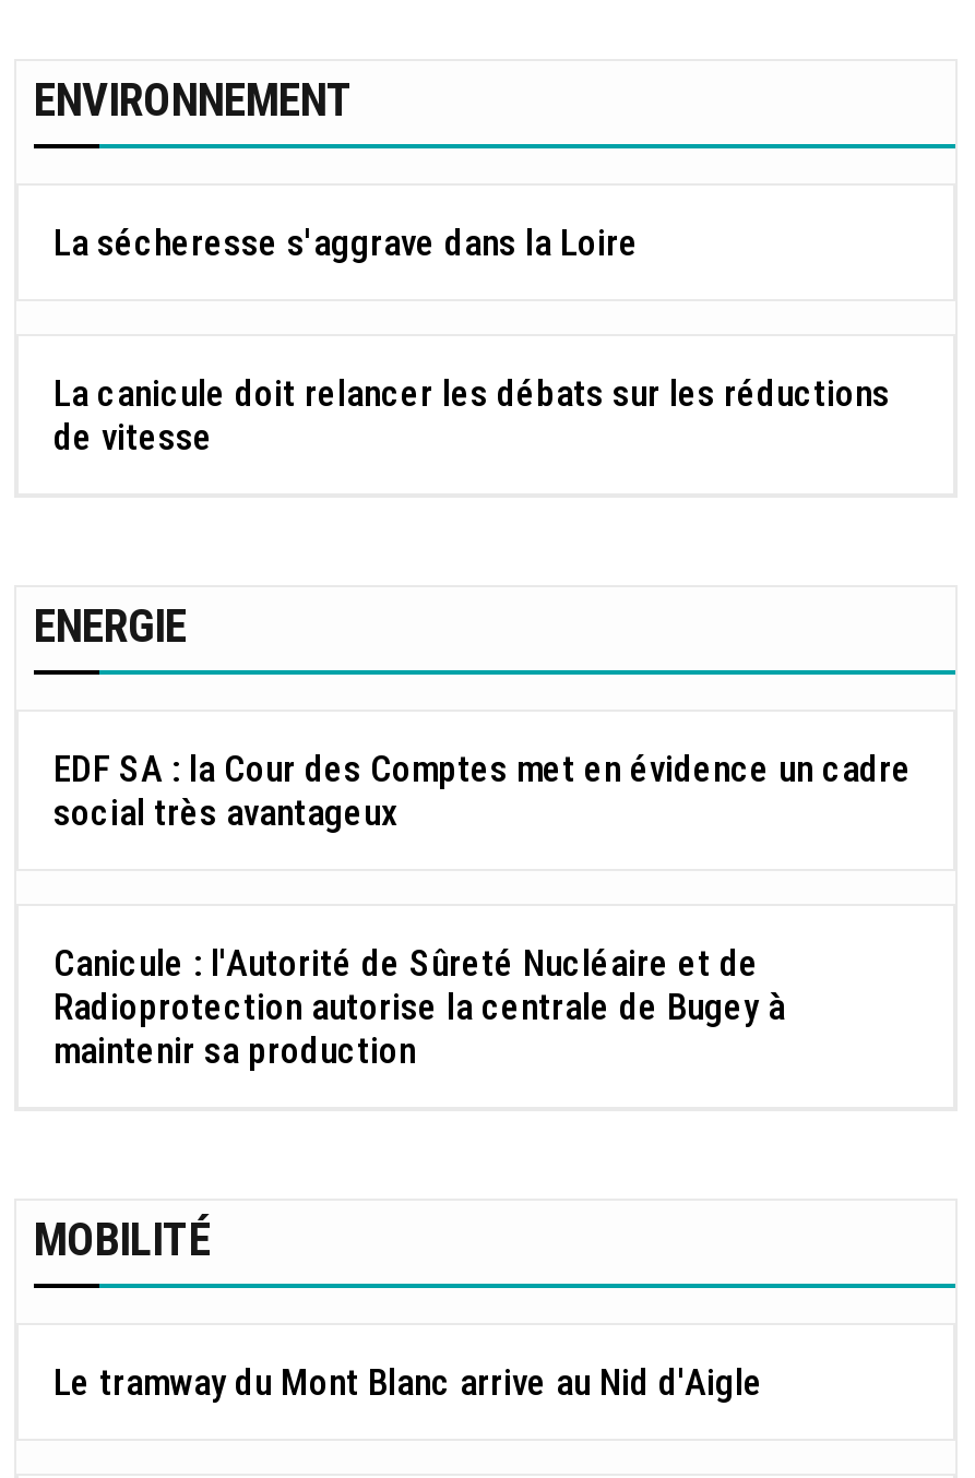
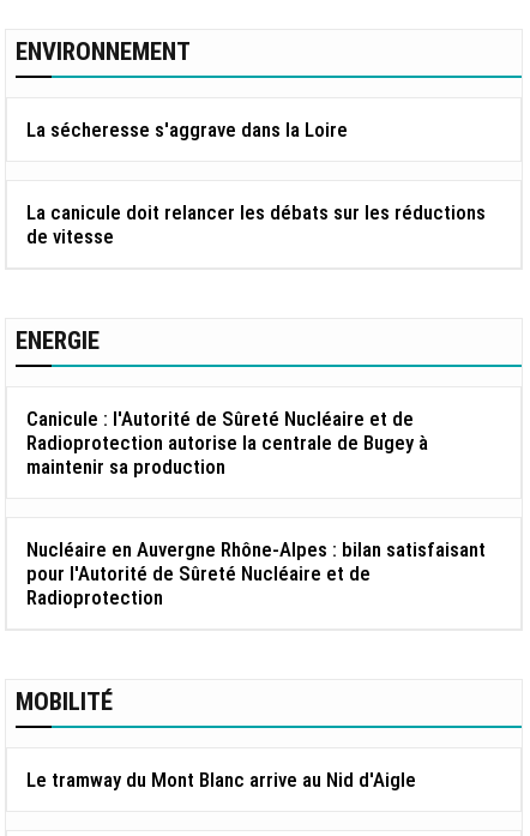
- EDF SA : la Cour des Comptes met en évidence un cadre
- social très avantageux

moved up: Canicule : l'Autorité de Sûreté Nucléaire et de | Radioprotection autorise la centrale de Bugey à | maintenir sa production

+ Nucléaire en Auvergne Rhône-Alpes : bilan satisfaisant
+ pour l'Autorité de Sûreté Nucléaire et de
+ Radioprotection
